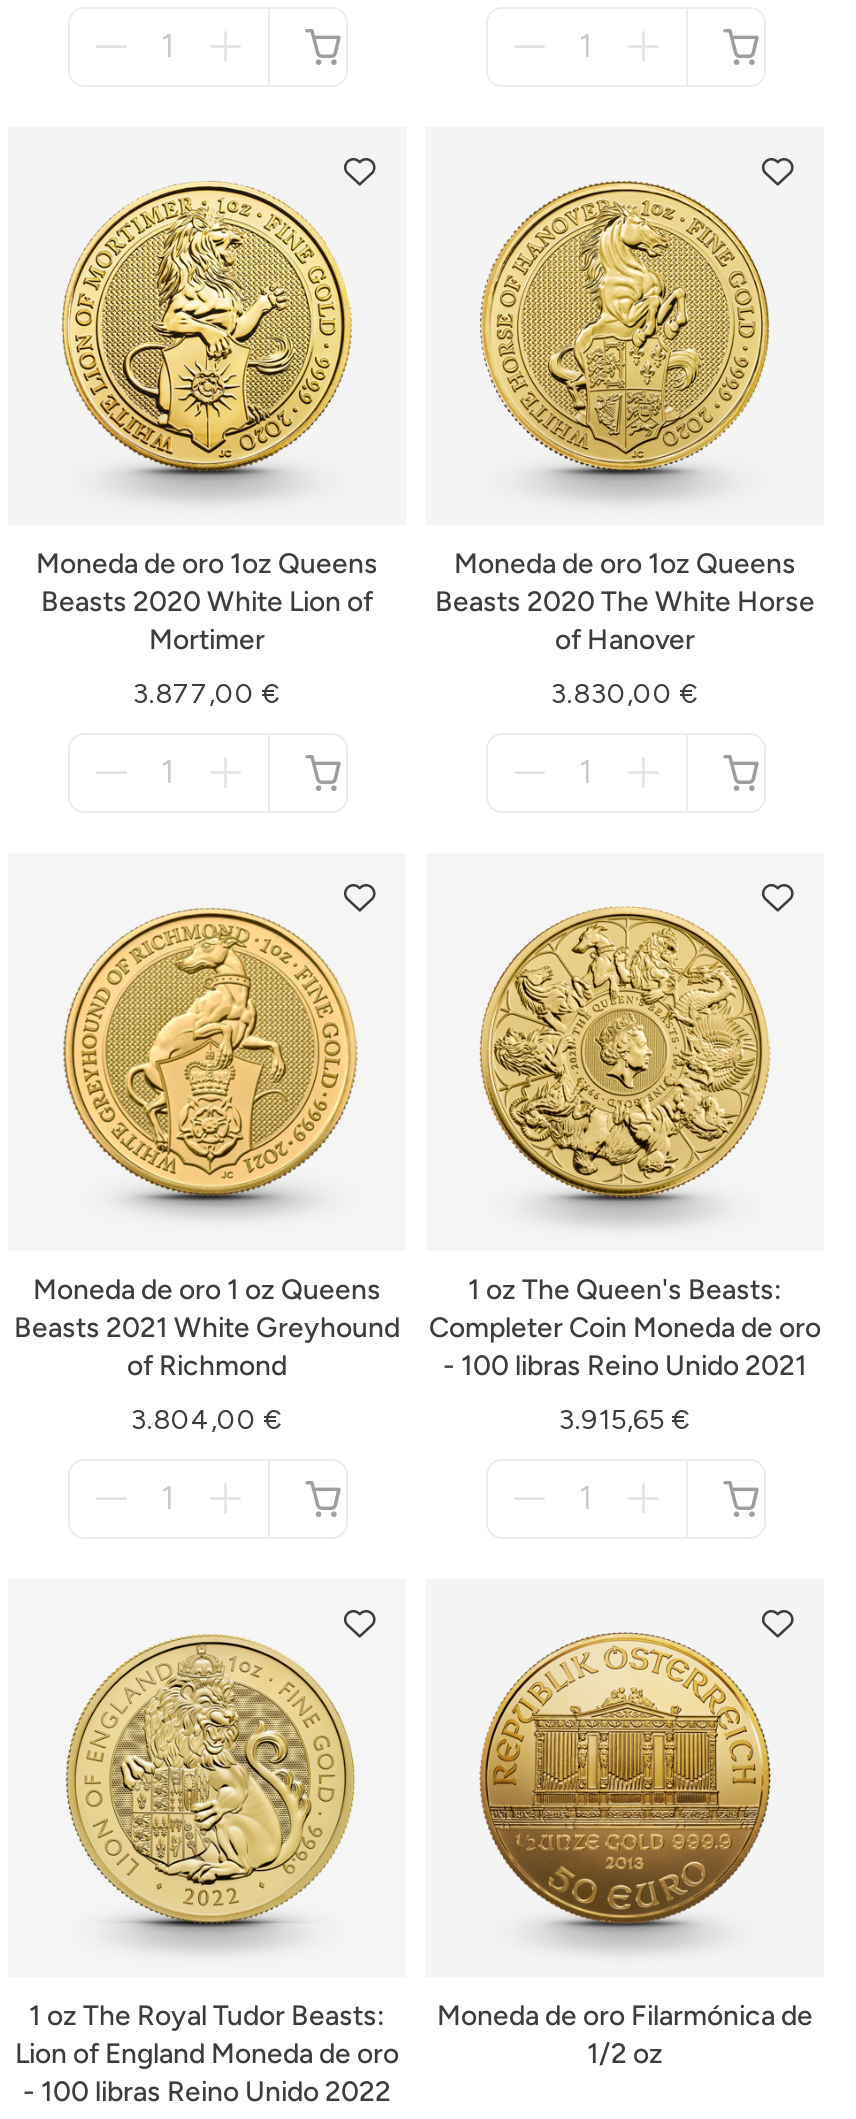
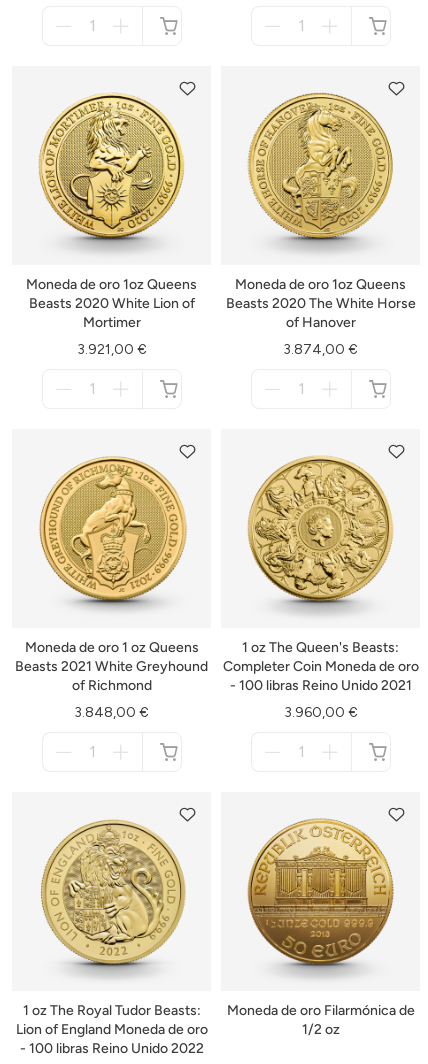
- 3.877,00 €
+ 3.921,00 €

- 3.830,00 €
+ 3.874,00 €

- 3.804,00 €
+ 3.848,00 €

- 3.915,65 €
+ 3.960,00 €
